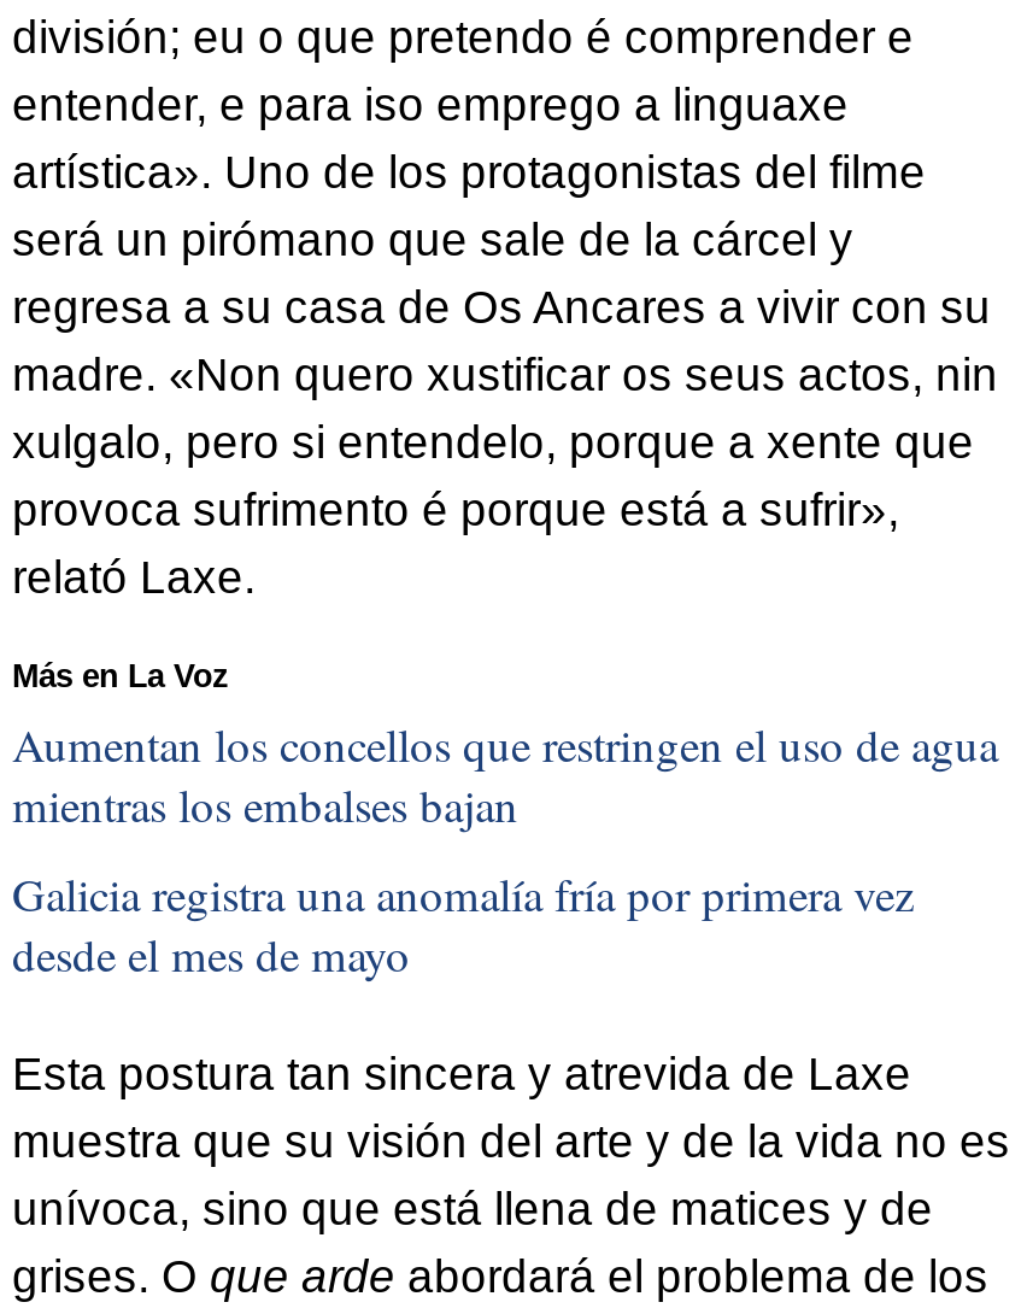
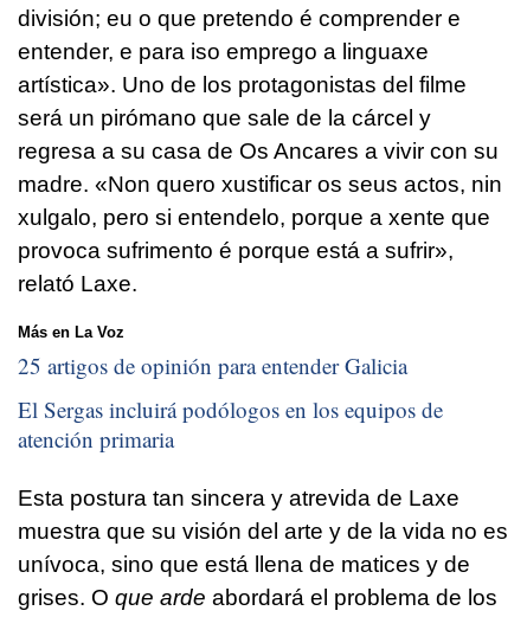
- Aumentan los concellos que restringen el uso de agua
- mientras los embalses bajan
+ 25 artigos de opinión para entender Galicia

- Galicia registra una anomalía fría por primera vez
- desde el mes de mayo
+ El Sergas incluirá podólogos en los equipos de
+ atención primaria
